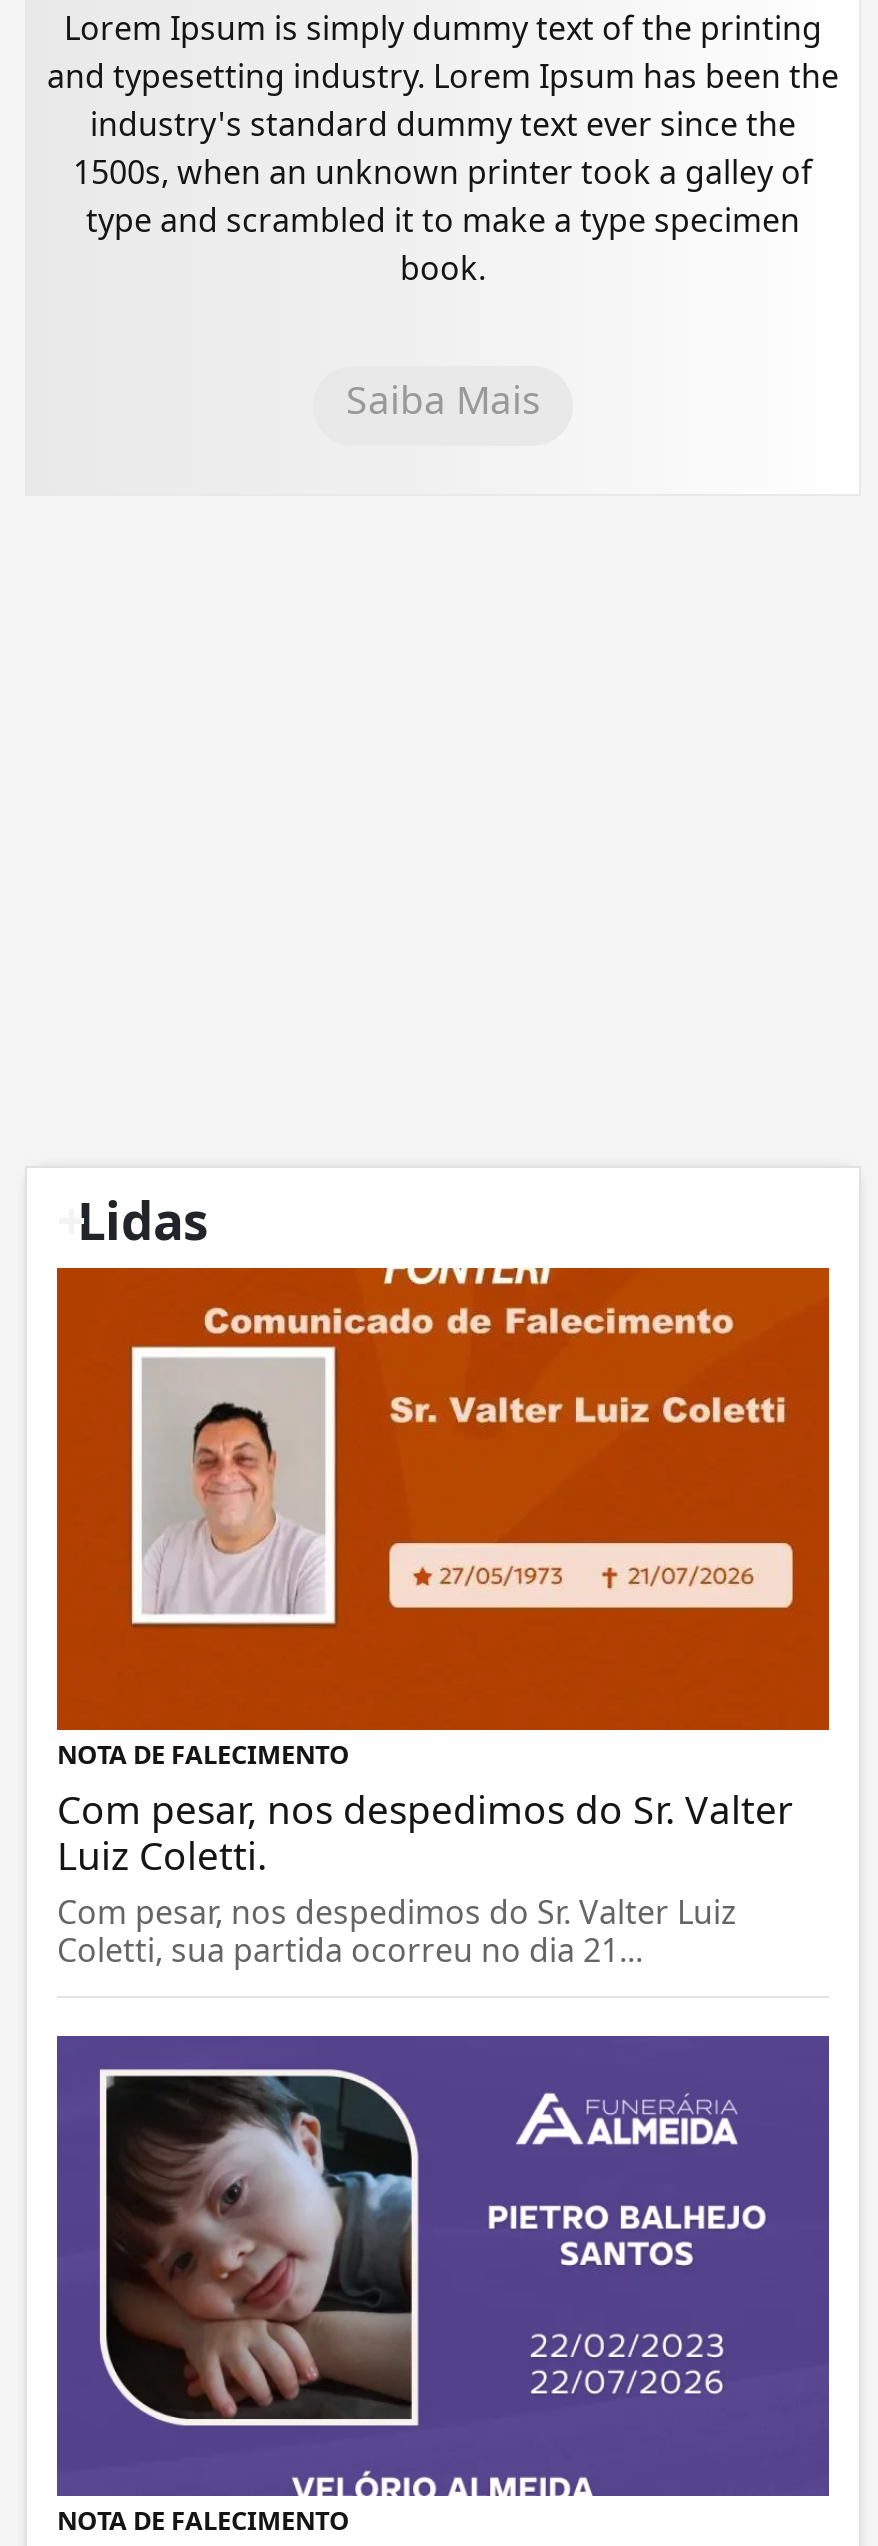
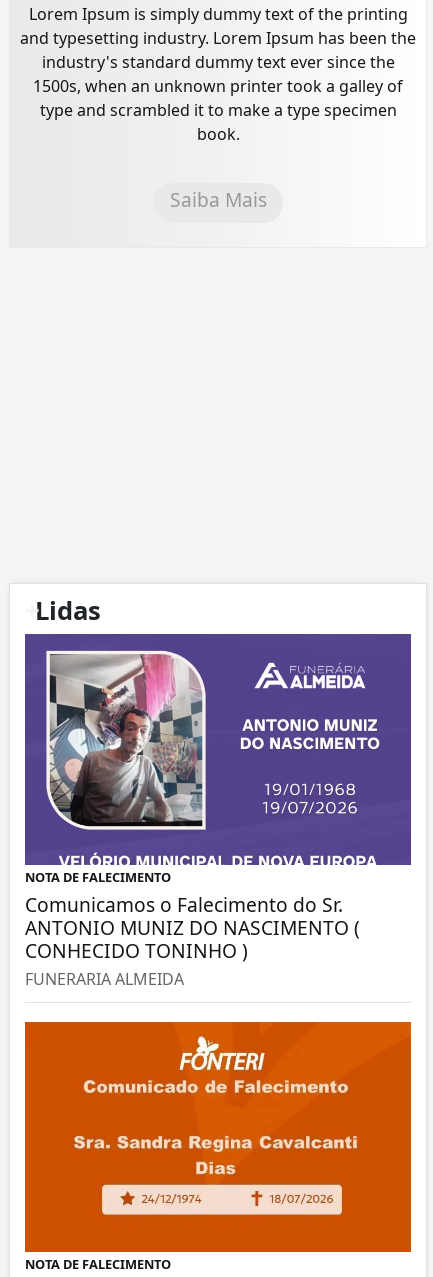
- [image]
- Com pesar, nos despedimos do Sr. Valter
- Luiz Coletti.
- Com pesar, nos despedimos do Sr. Valter Luiz
- Coletti, sua partida ocorreu no dia 21...
+ [image]
+ Comunicamos o Falecimento do Sr.
+ ANTONIO MUNIZ DO NASCIMENTO (
+ CONHECIDO TONINHO )
+ FUNERARIA ALMEIDA

- [image]
+ [image]
